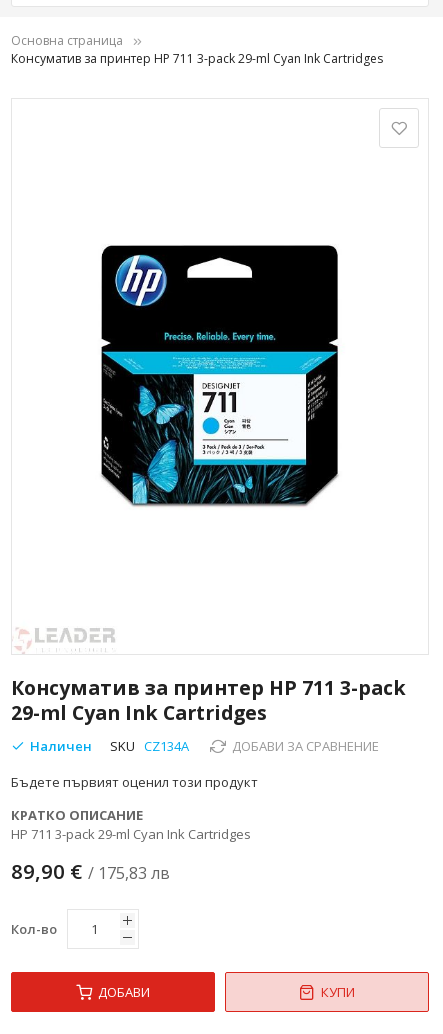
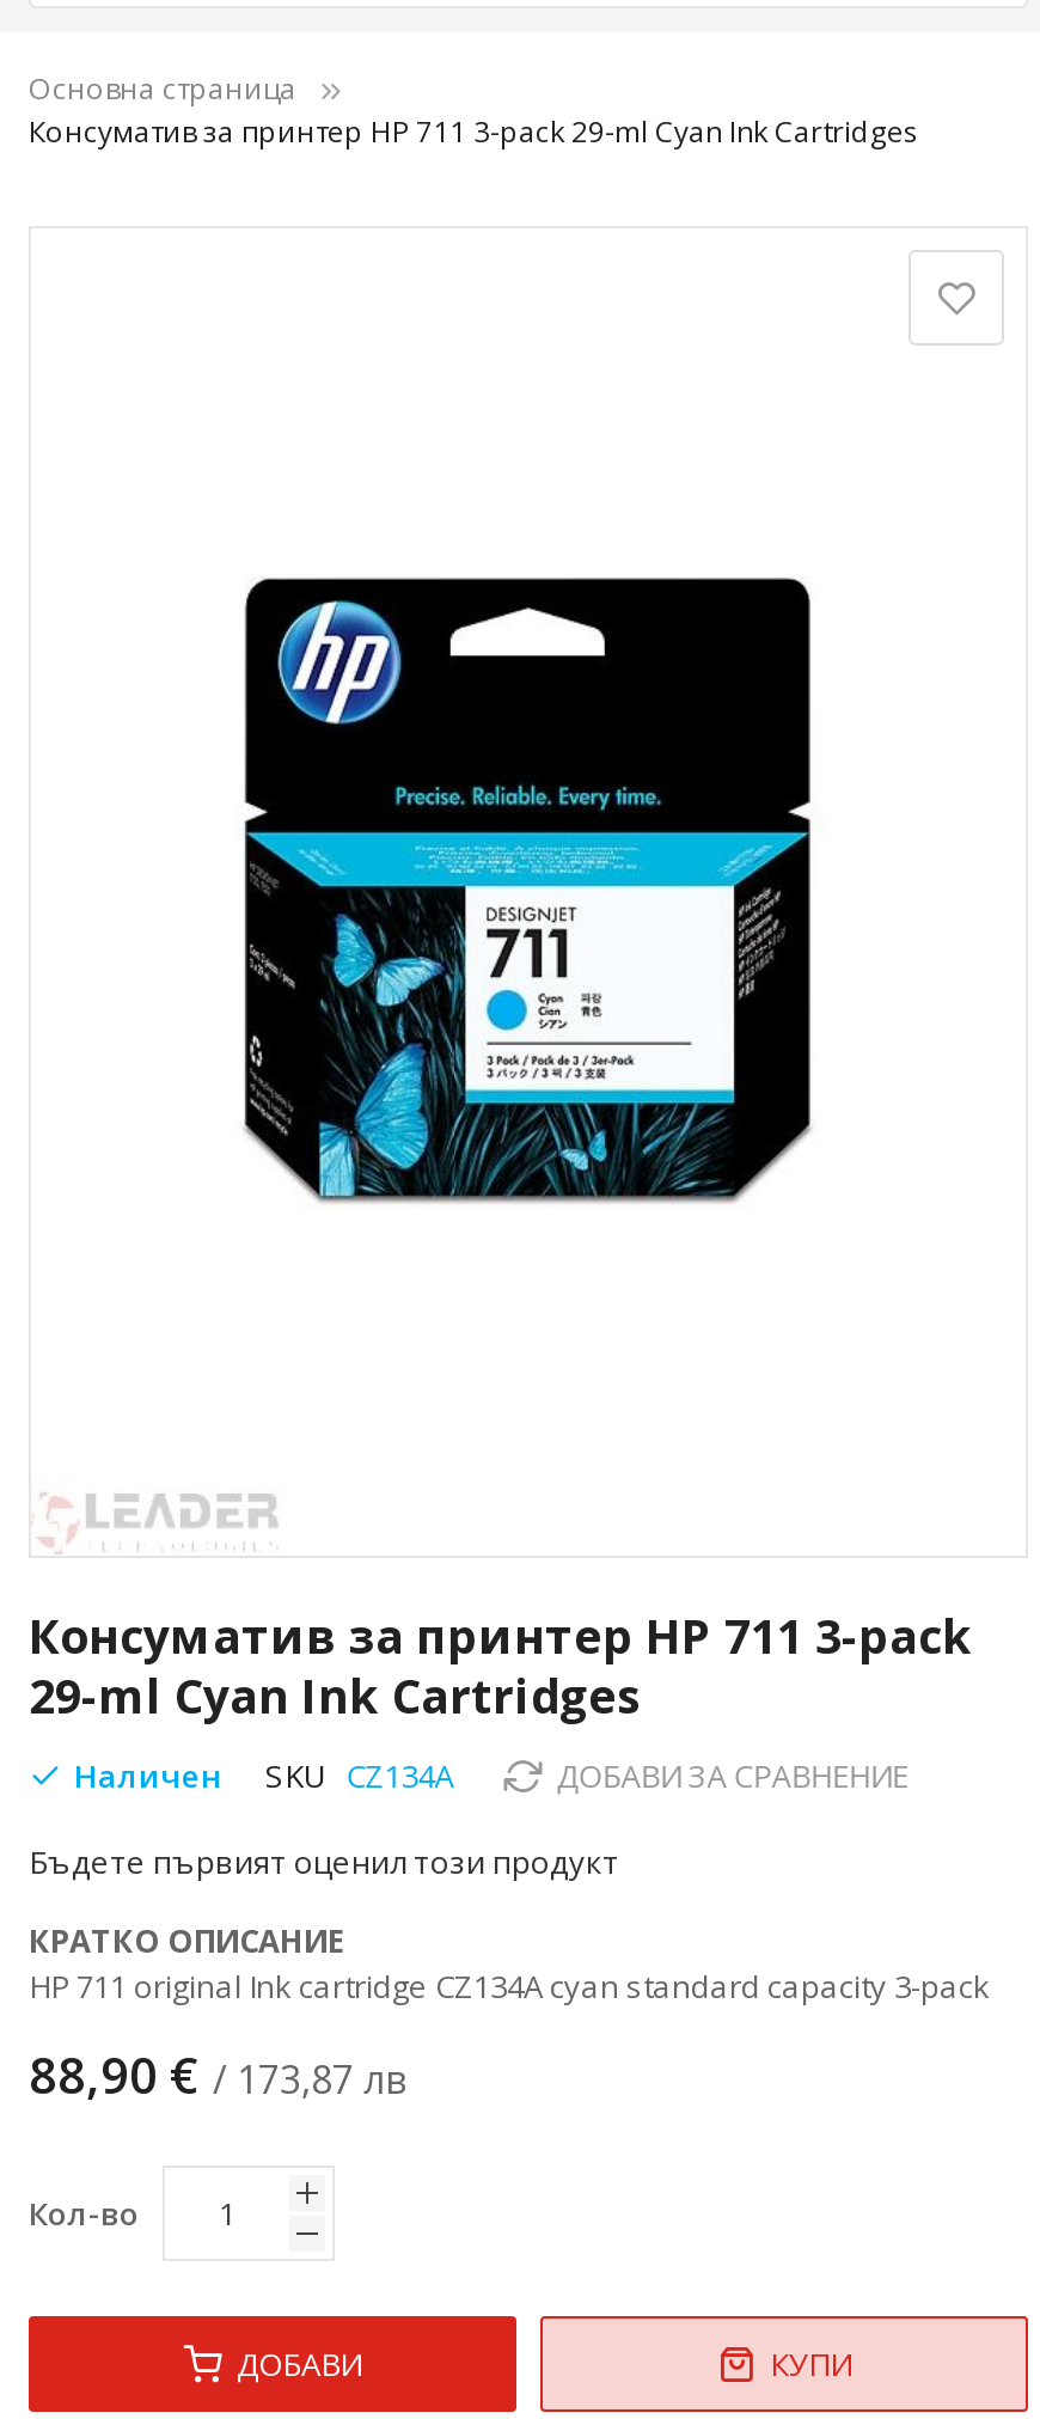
- HP 711 3-pack 29-ml Cyan Ink Cartridges
+ HP 711 original Ink cartridge CZ134A cyan standard capacity 3-pack

- 89,90 € / 175,83 лв
+ 88,90 € / 173,87 лв
